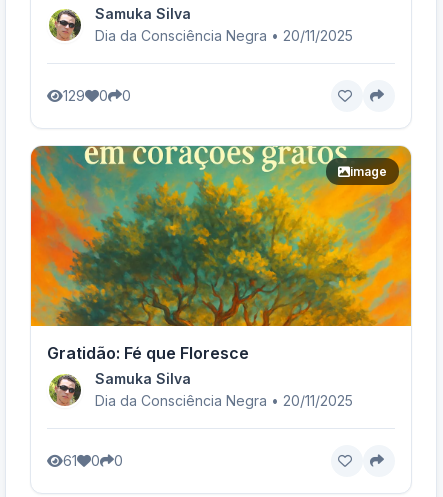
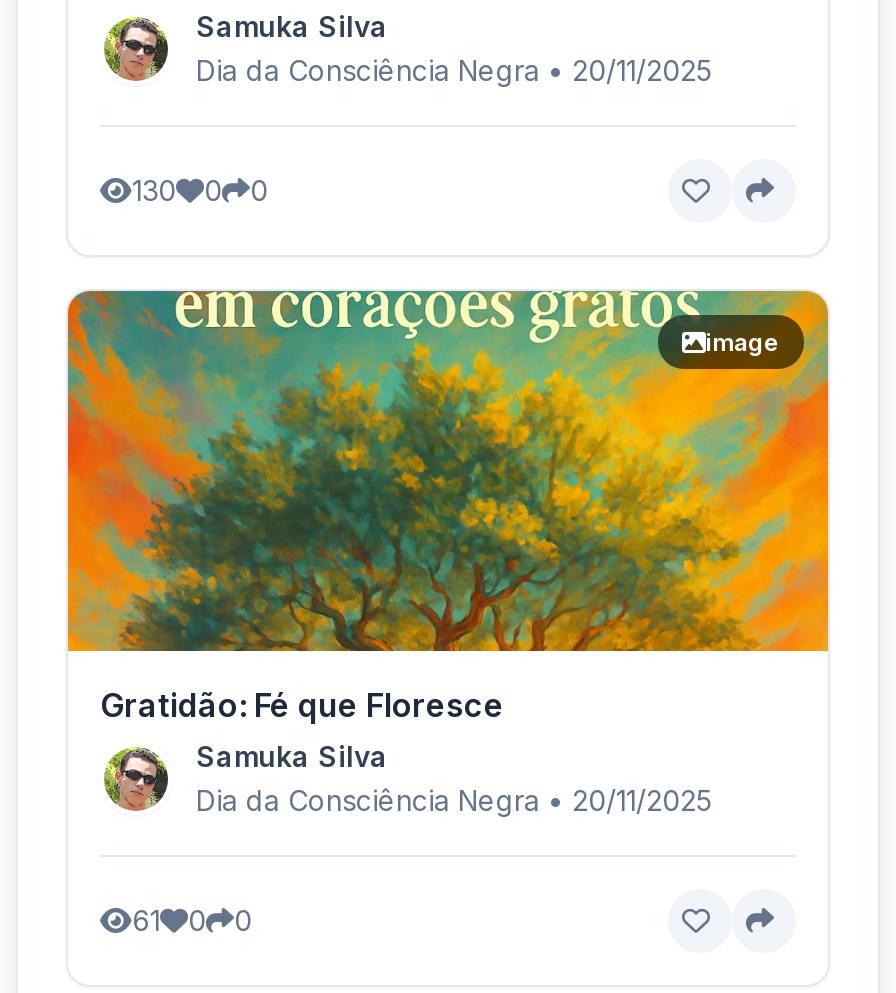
- 129 0 0
+ 130 0 0
